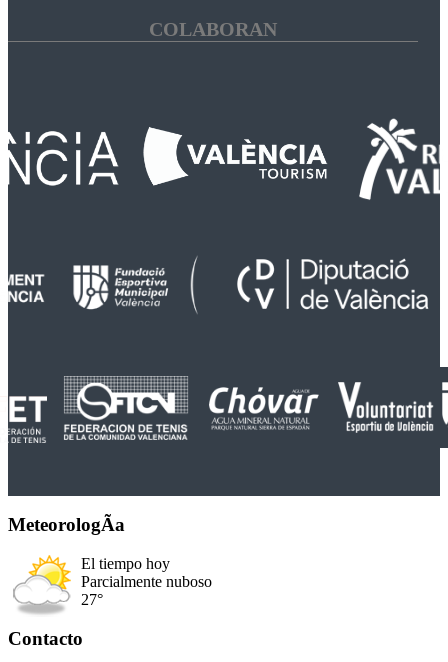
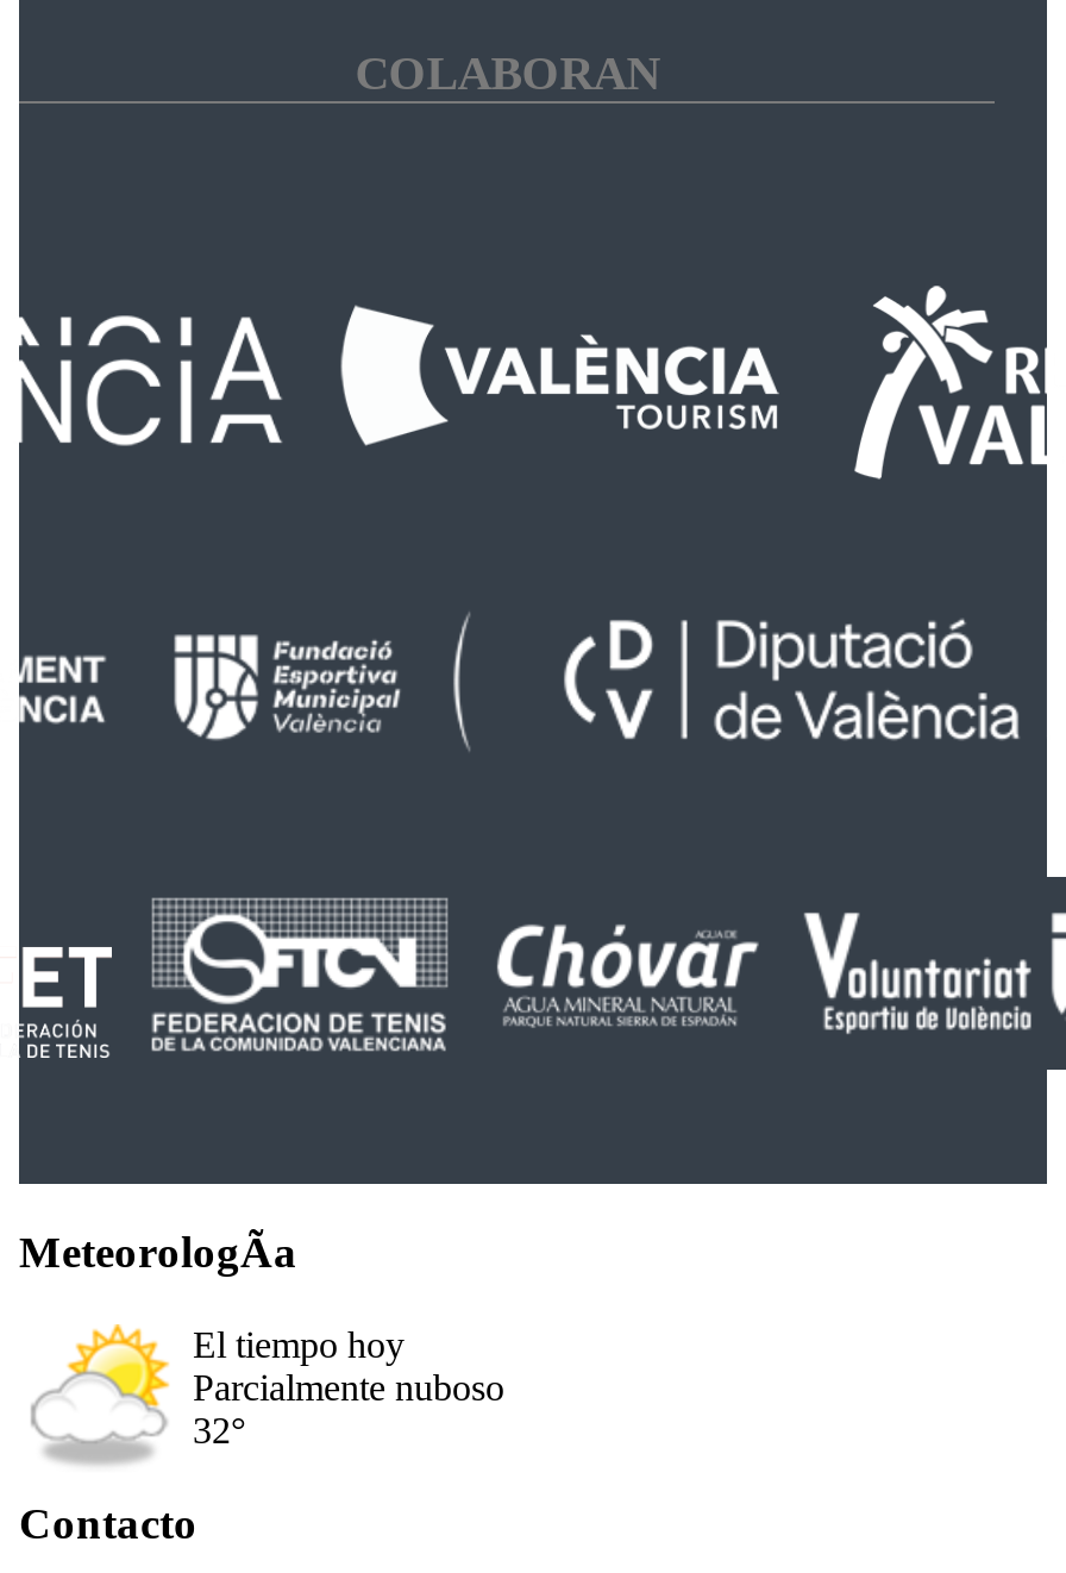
- 27°
+ 32°
